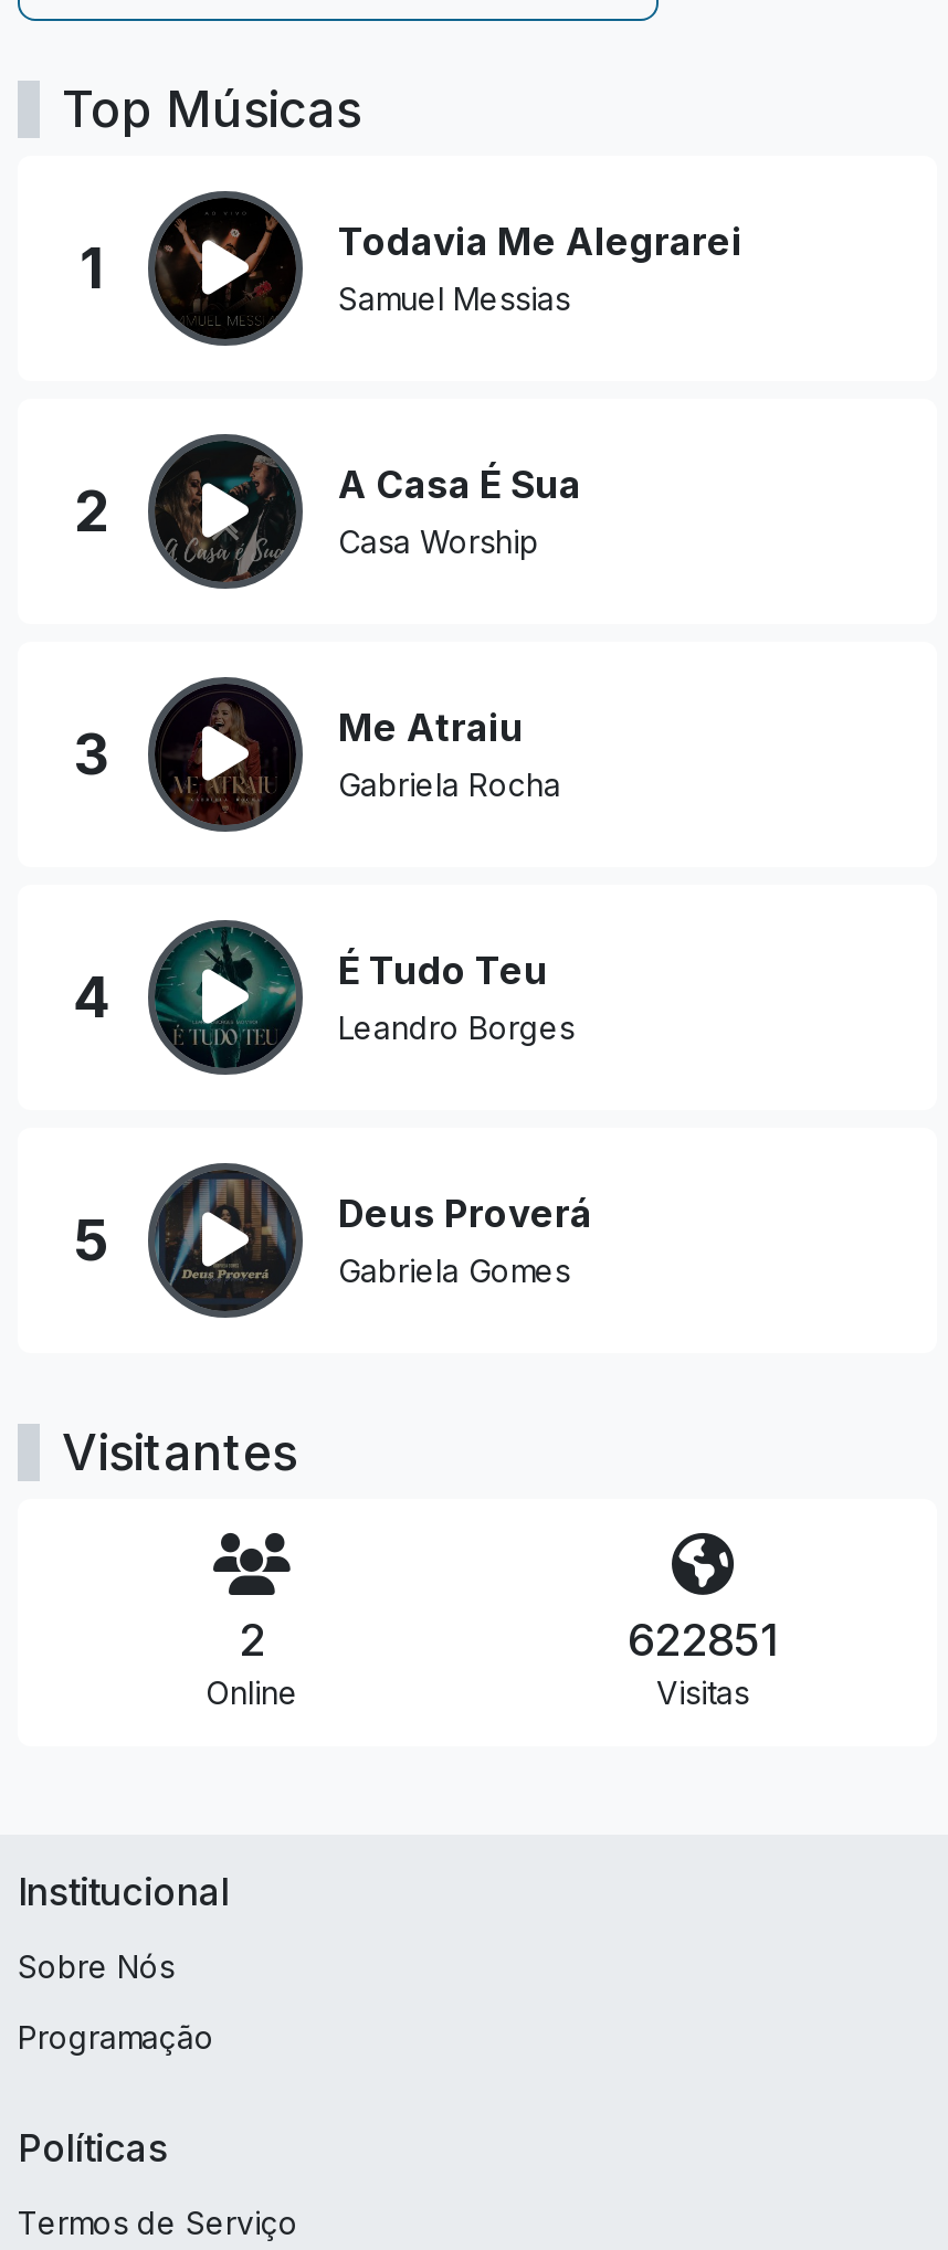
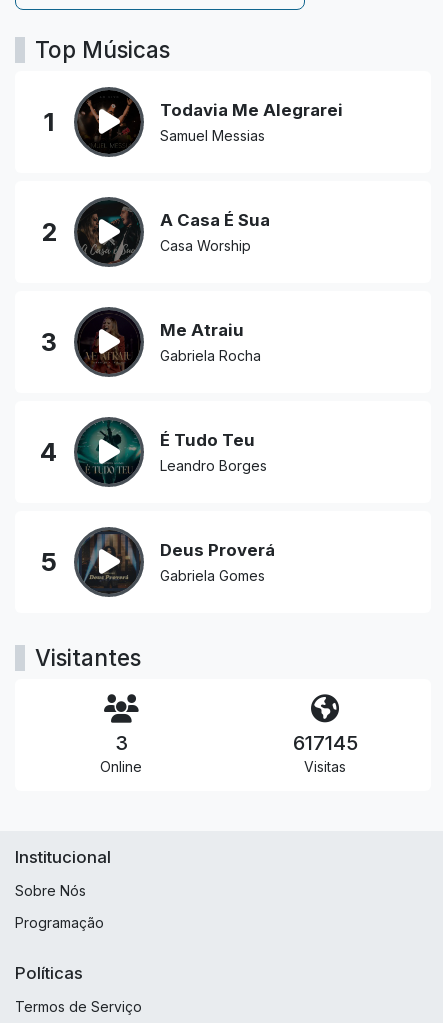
- 2
+ 3

- 622851
+ 617145
